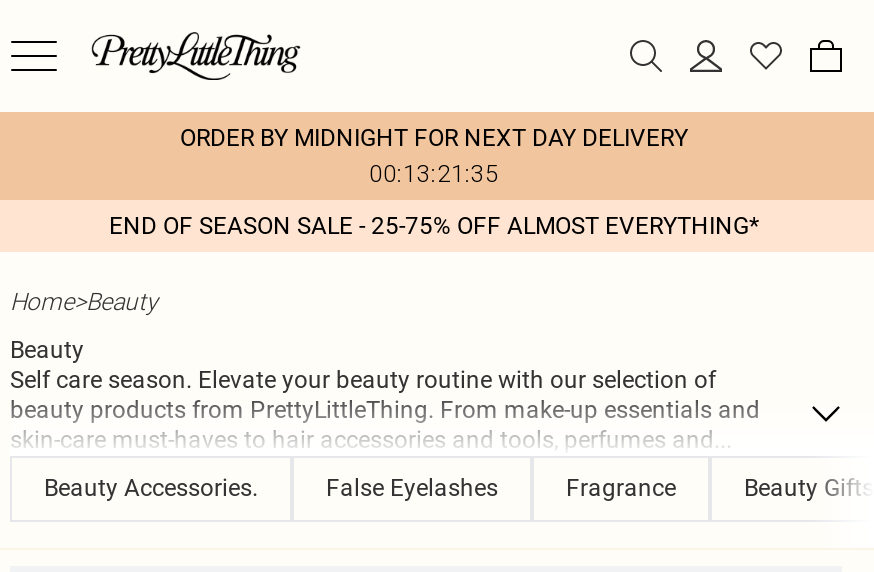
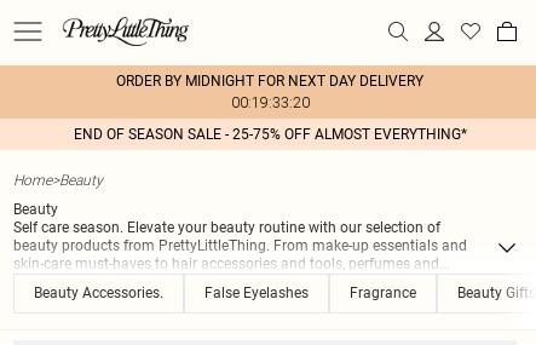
- 00:13:21:35
+ 00:19:33:20
